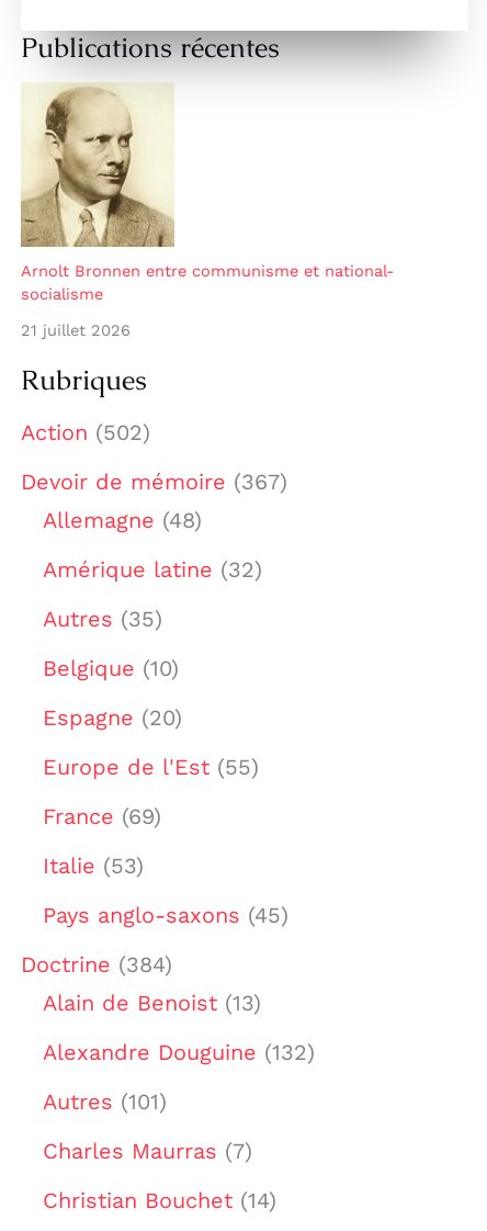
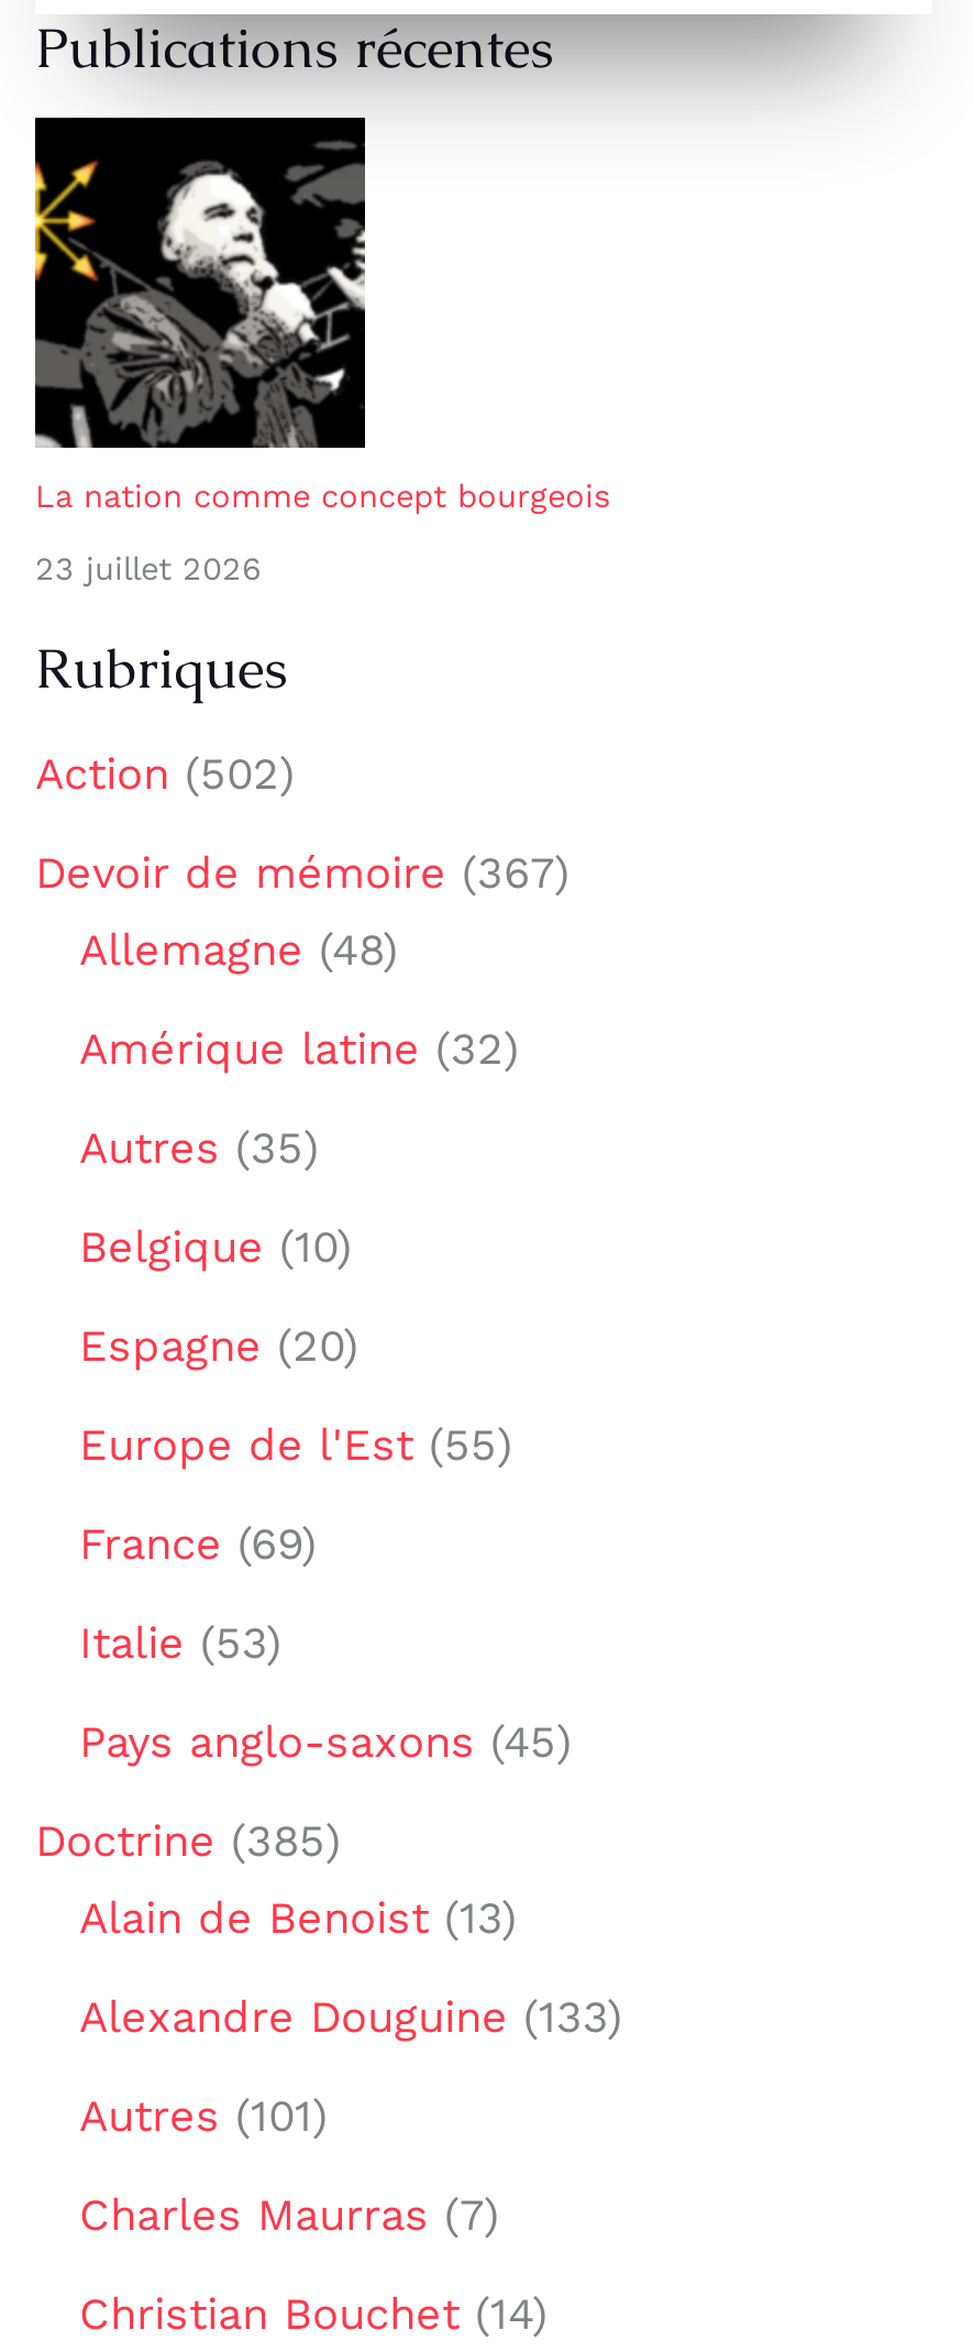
- [image]
- Arnolt Bronnen entre communisme et national-
- socialisme
+ [image]
+ La nation comme concept bourgeois

- 21 juillet 2026
+ 23 juillet 2026

- Doctrine (384)
+ Doctrine (385)

- Alexandre Douguine (132)
+ Alexandre Douguine (133)
